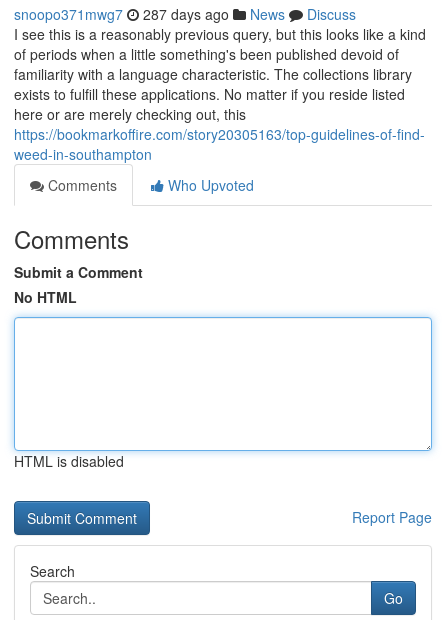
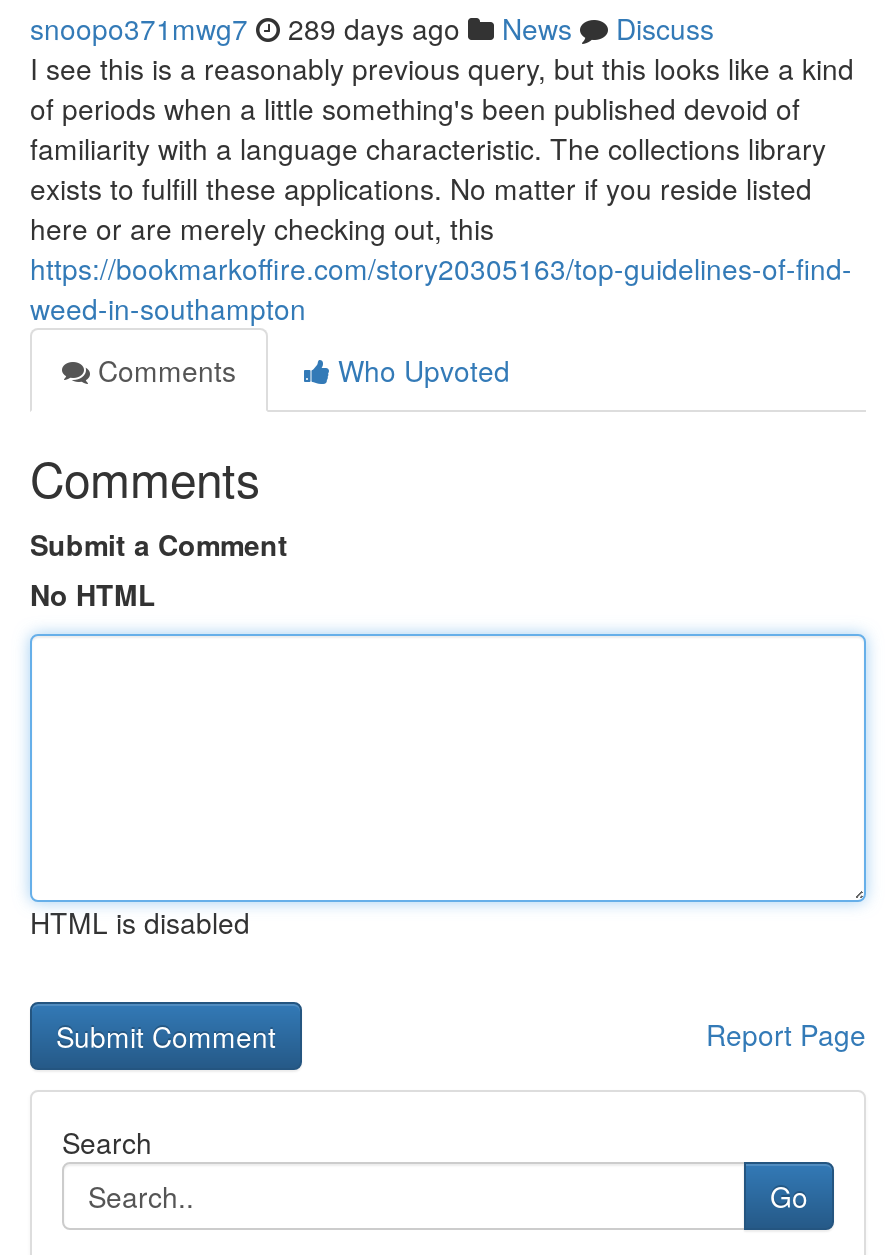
- snoopo371mwg7 287 days ago News Discuss
+ snoopo371mwg7 289 days ago News Discuss
